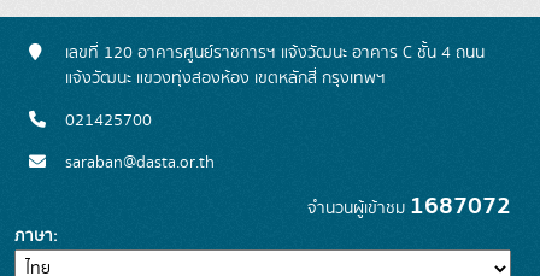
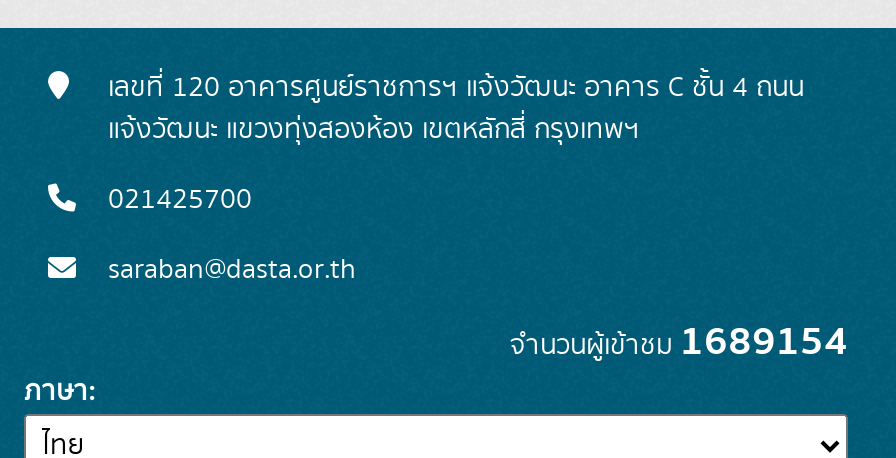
- จำนวนผู้เข้าชม1687072
+ จำนวนผู้เข้าชม1689154
